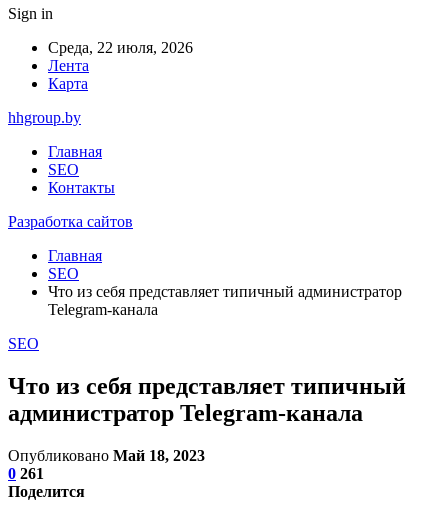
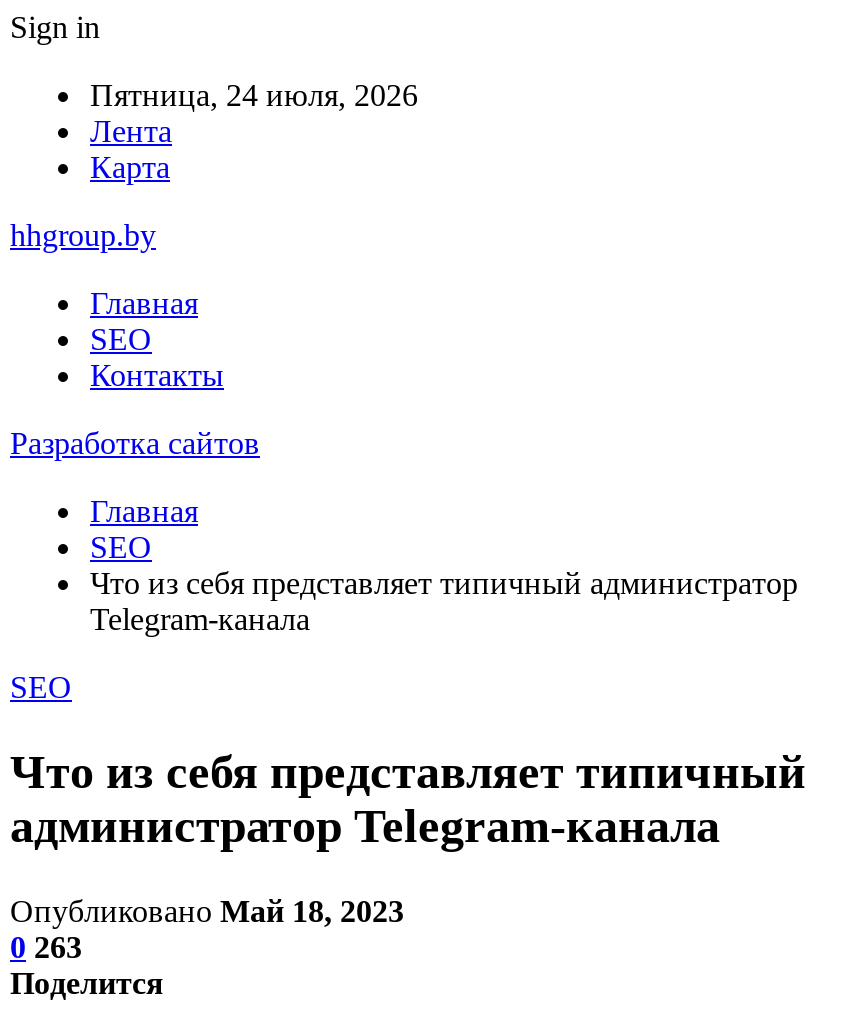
- Среда, 22 июля, 2026
+ Пятница, 24 июля, 2026

- 0 261
+ 0 263
